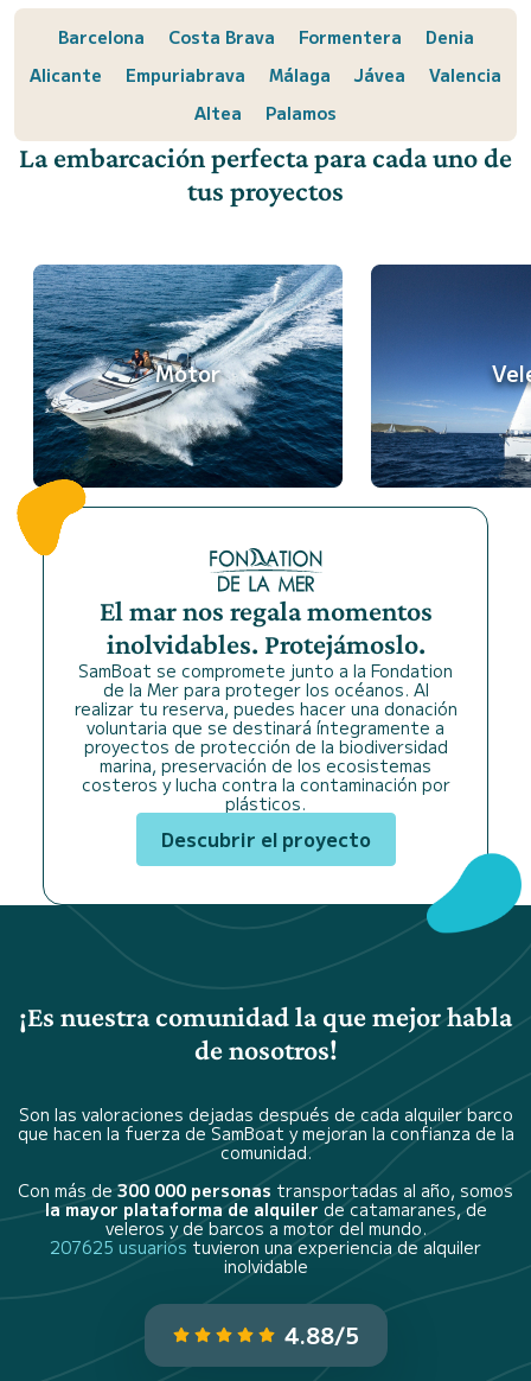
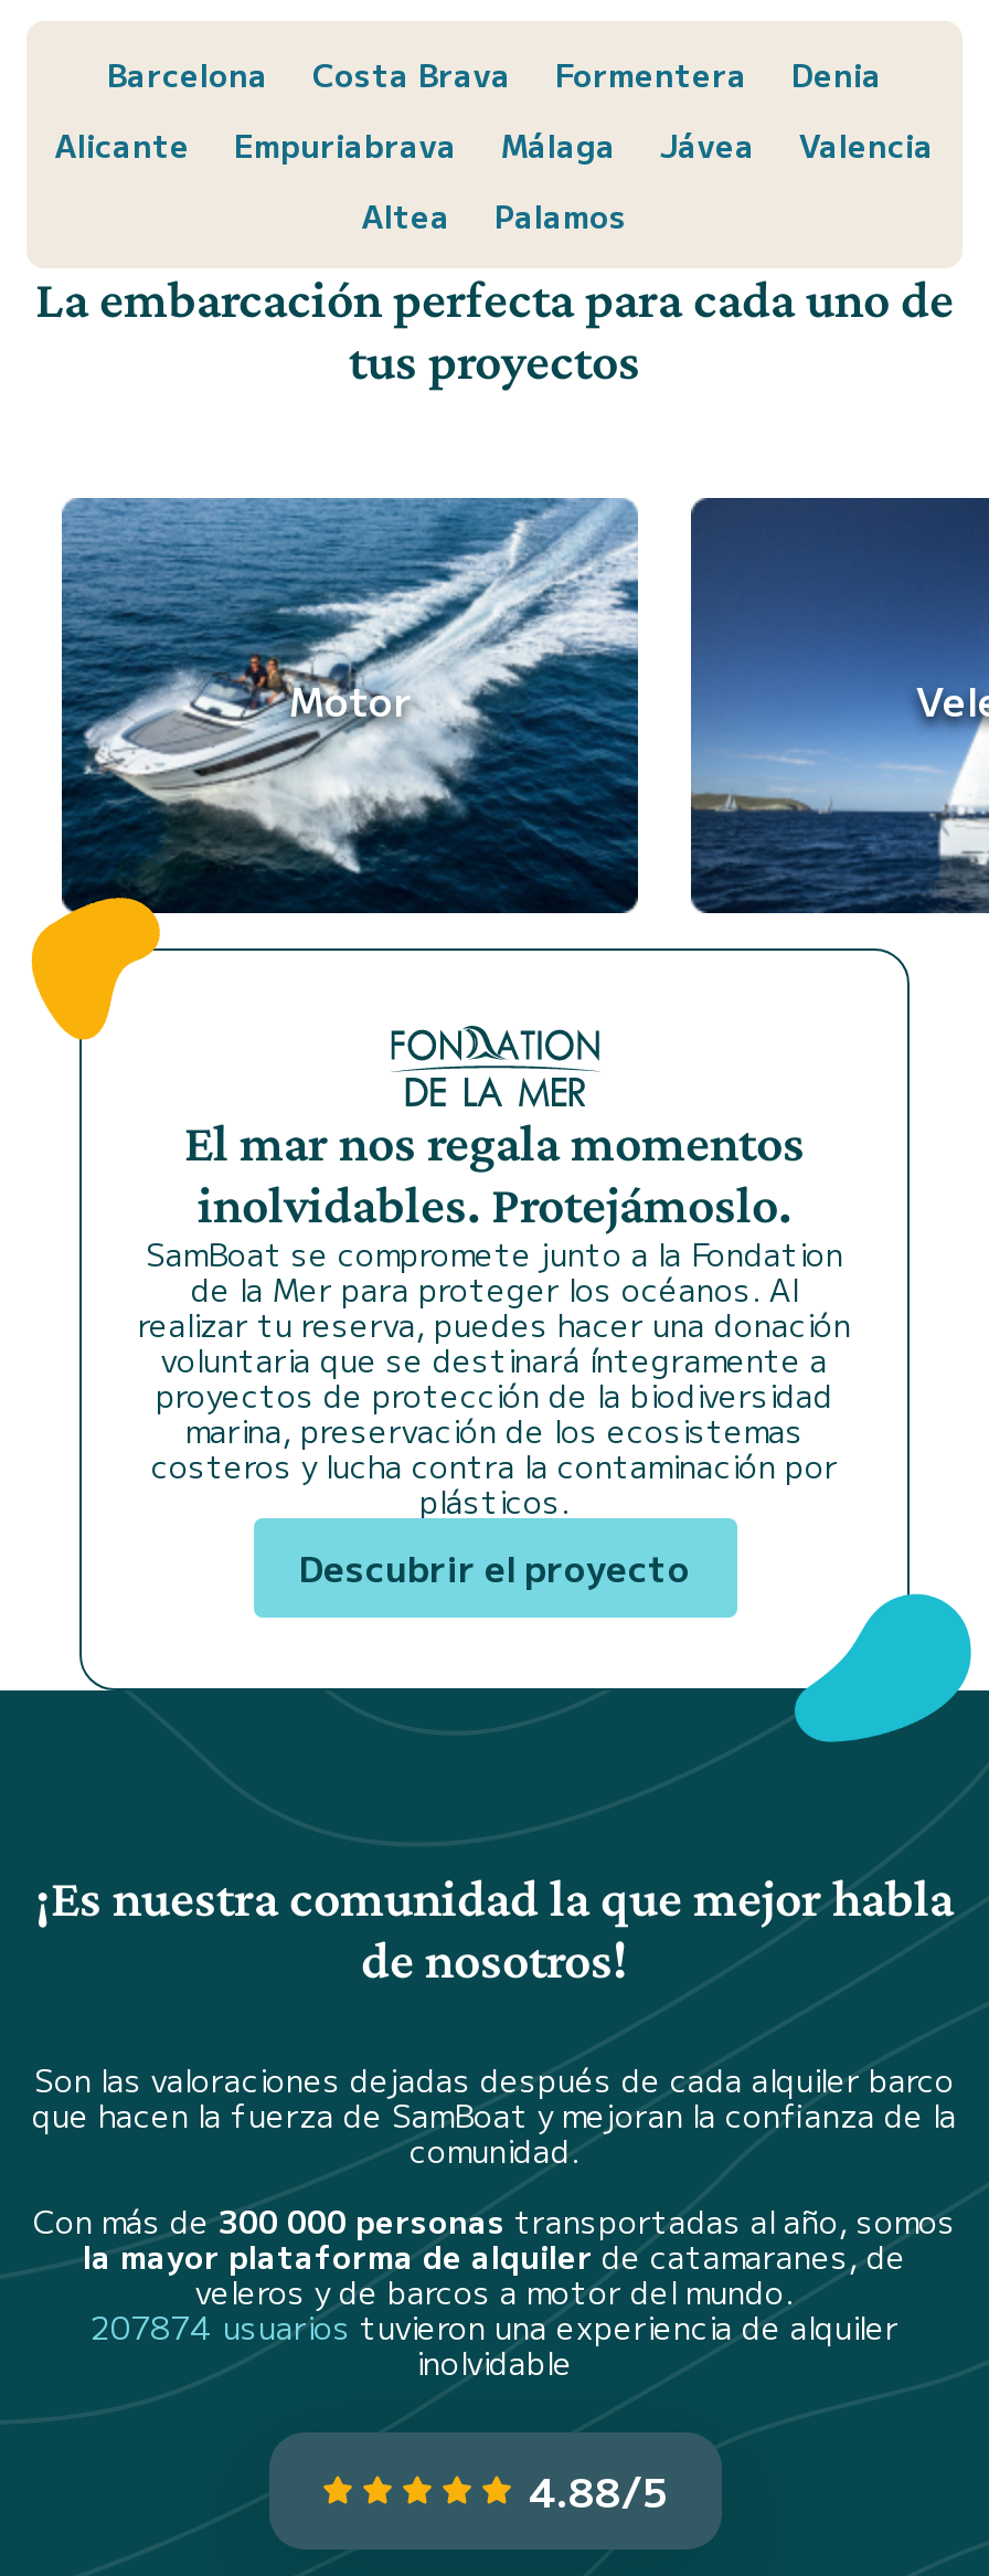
- 207625 usuariostuvieron una experiencia de alquiler
+ 207874 usuariostuvieron una experiencia de alquiler
